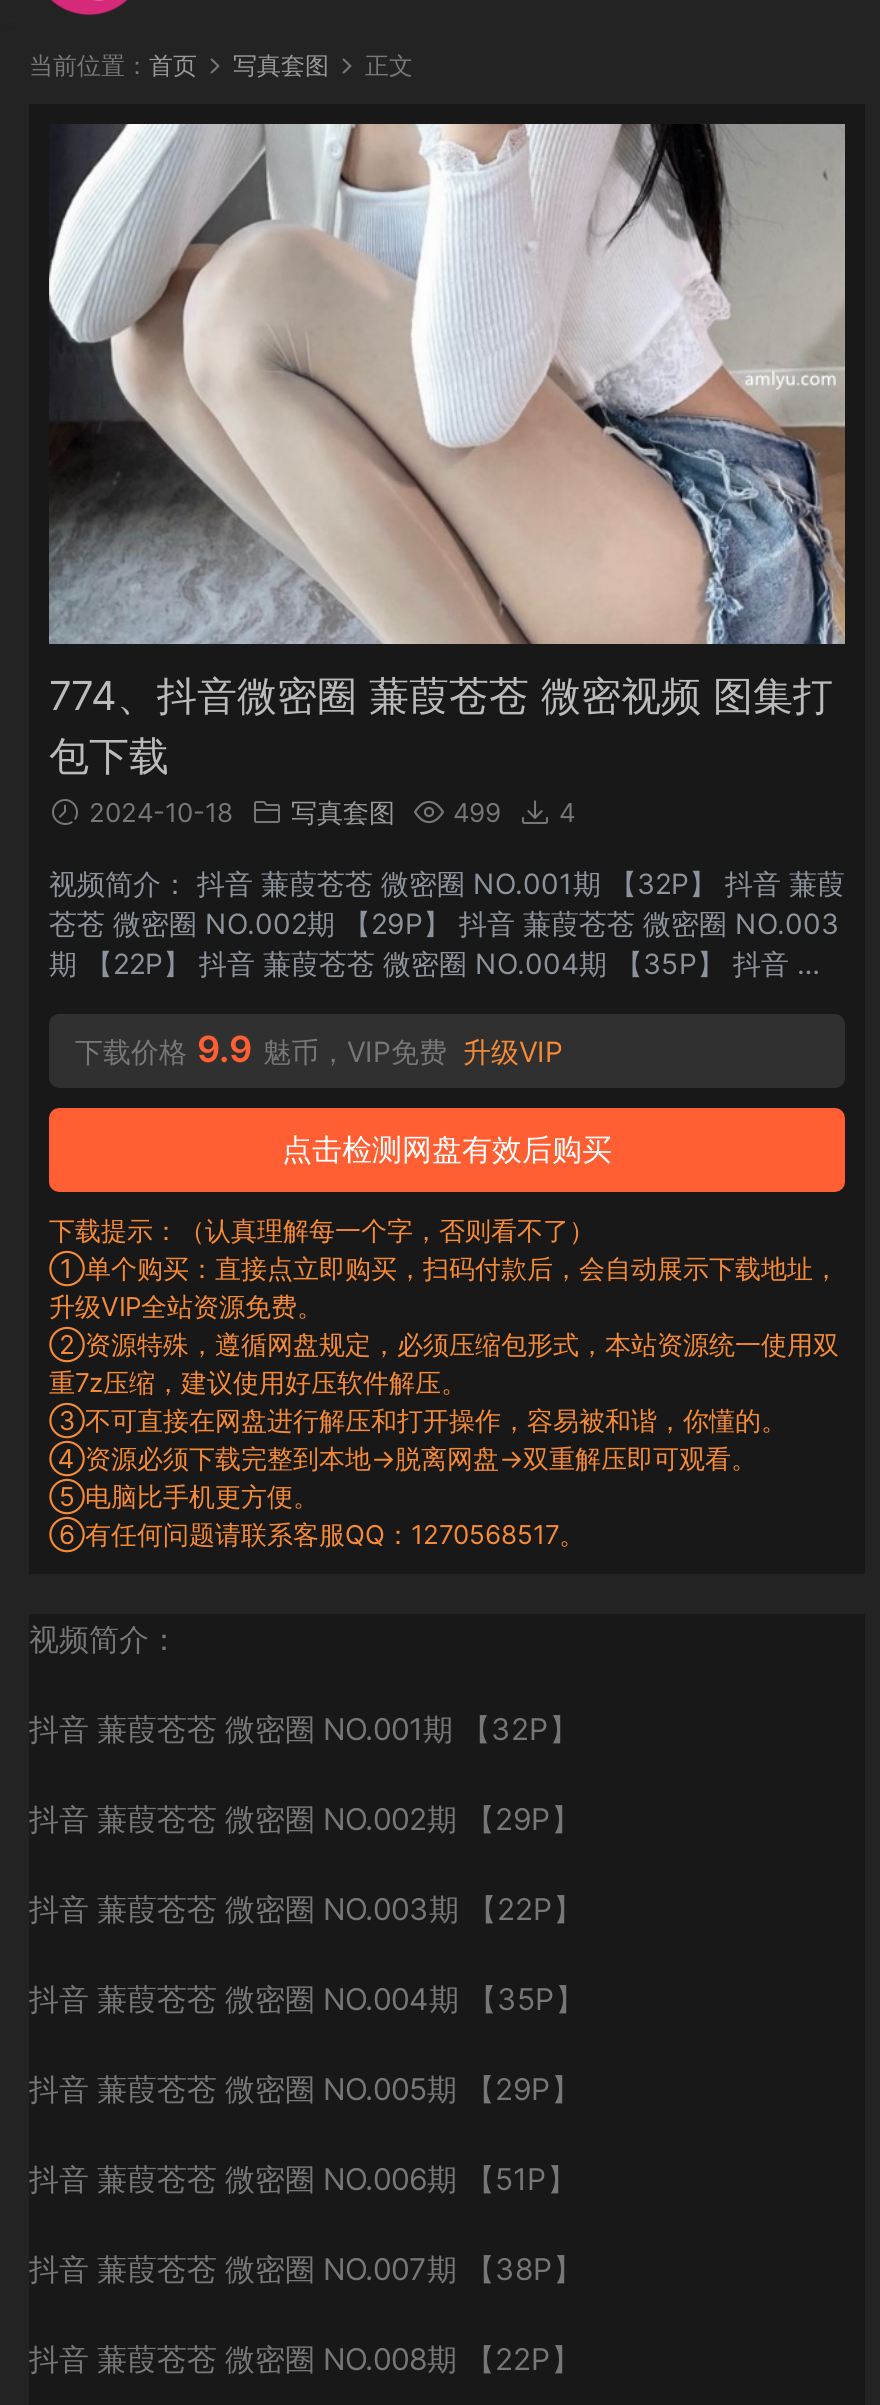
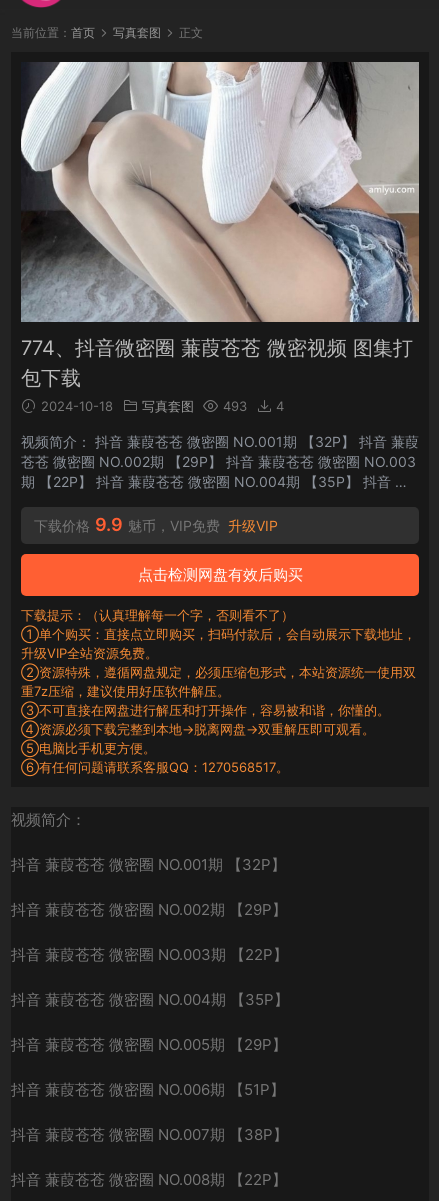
- 2024-10-18 写真套图 499 4
+ 2024-10-18 写真套图 493 4
